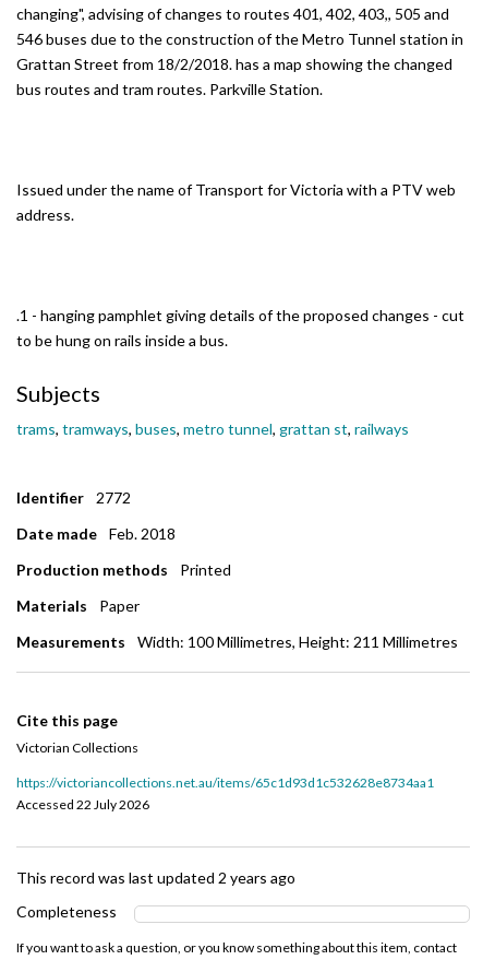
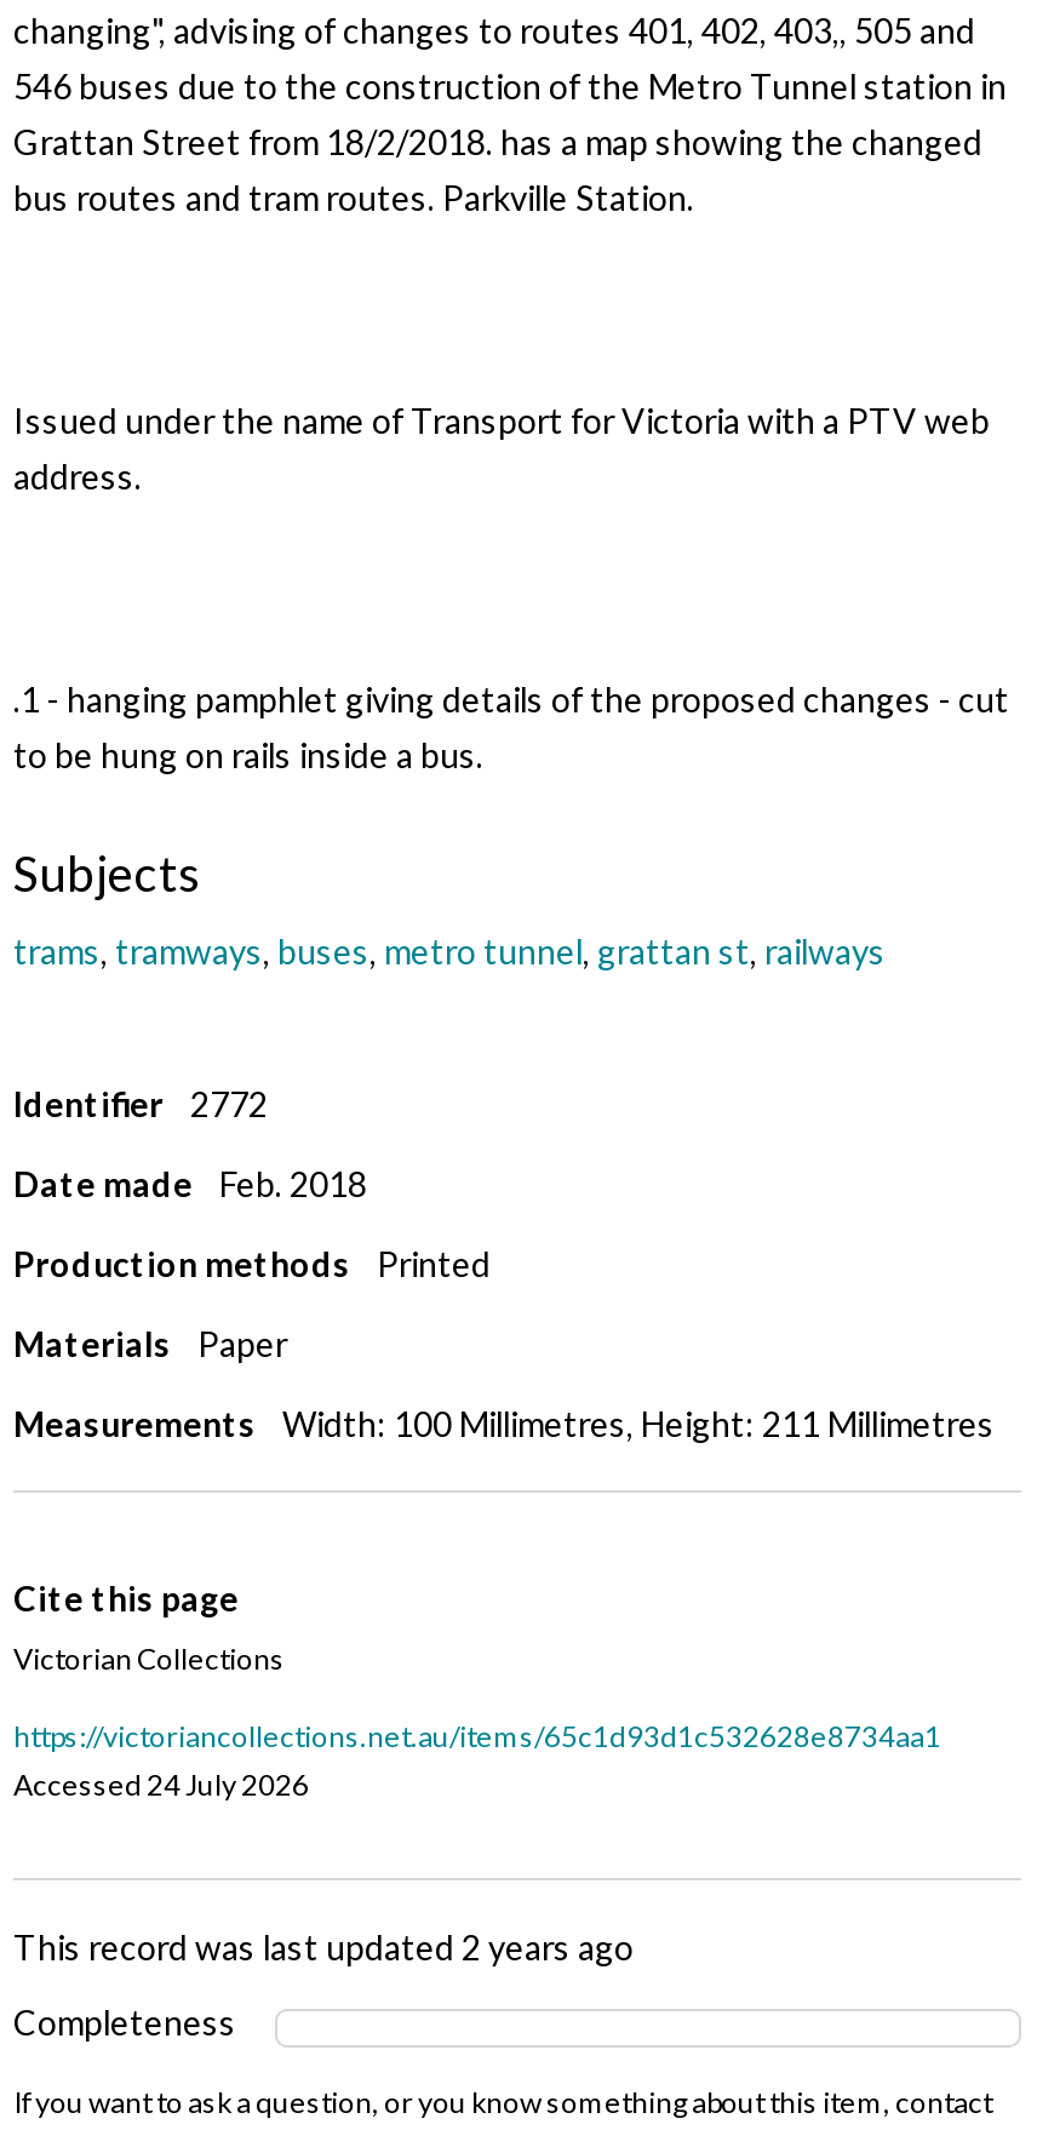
- Accessed 22 July 2026
+ Accessed 24 July 2026
